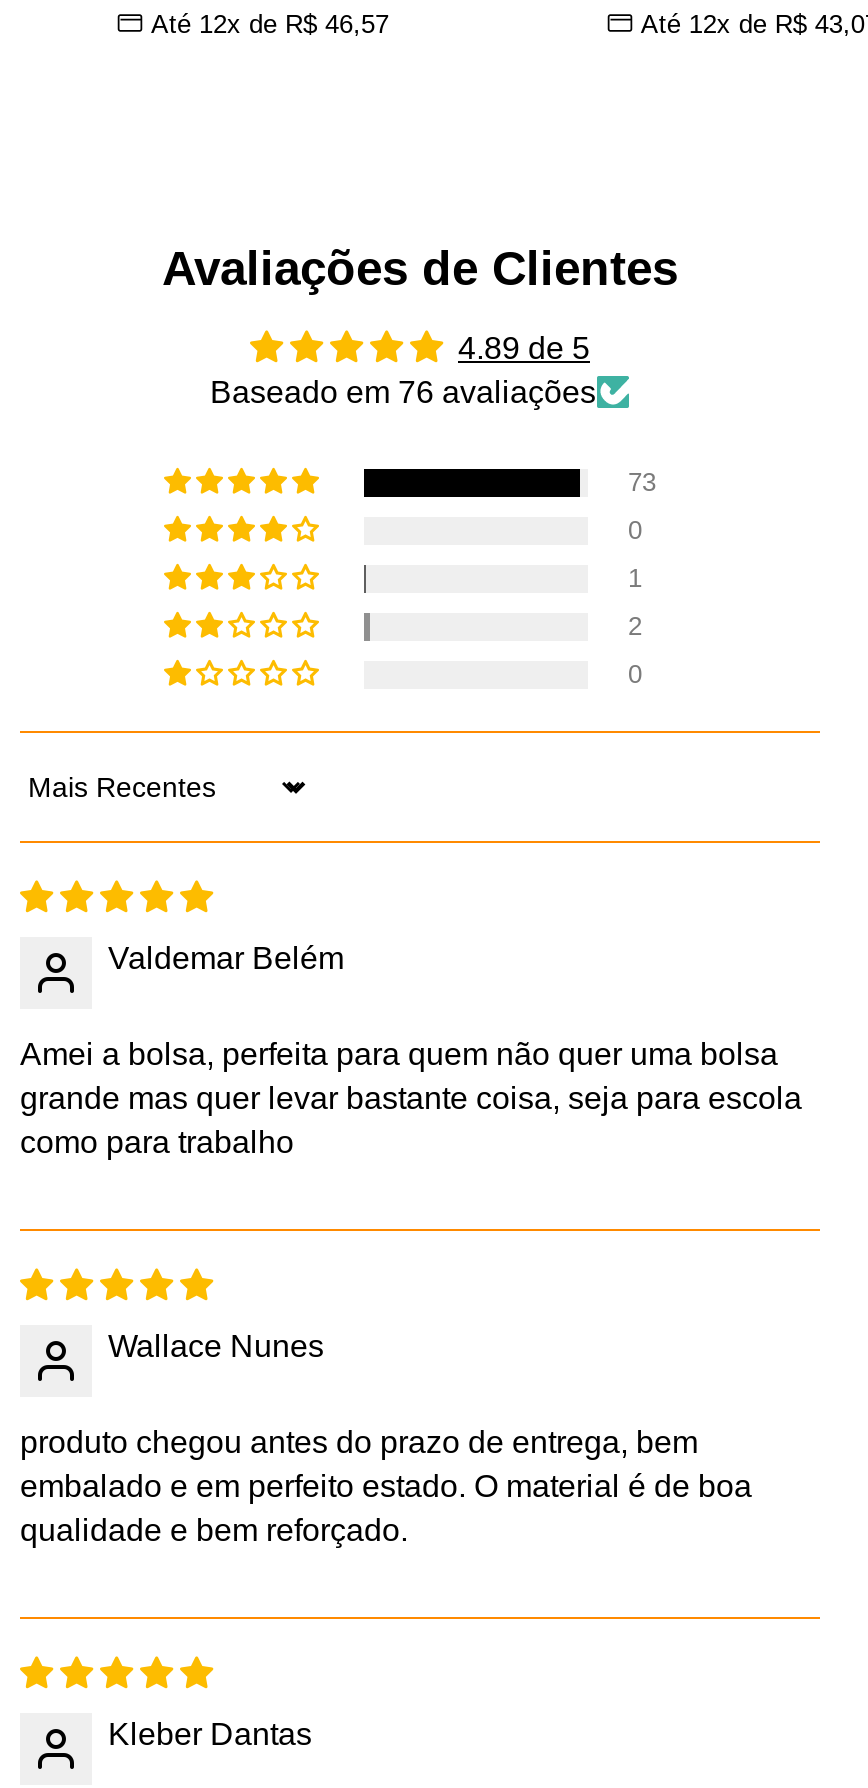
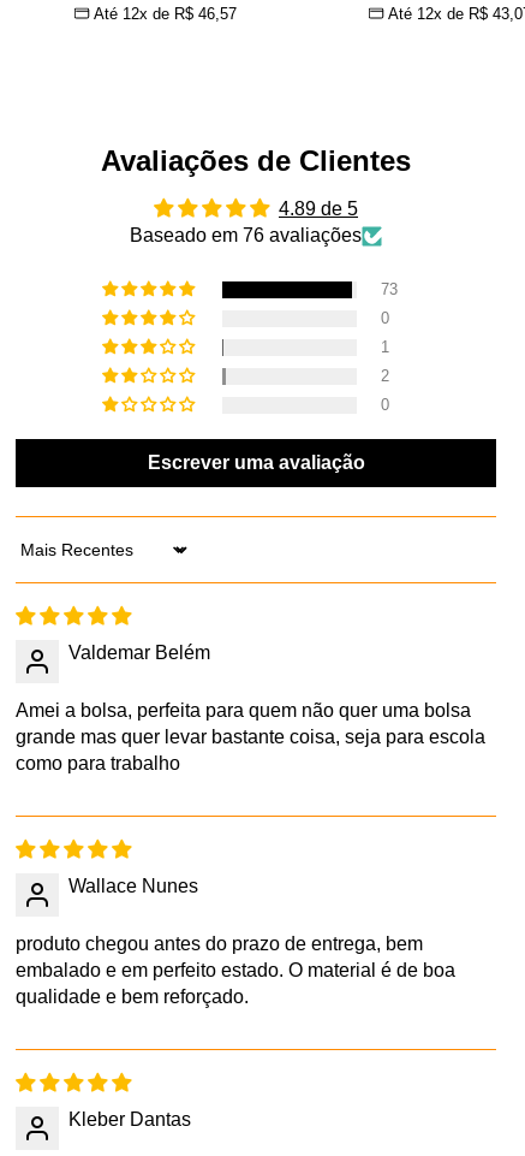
+ Escrever uma avaliação
